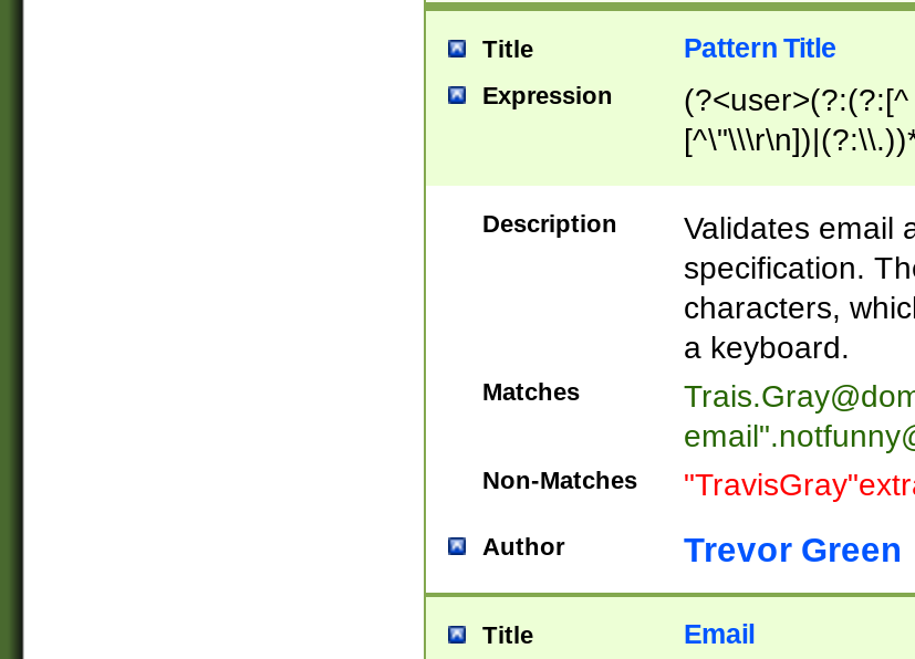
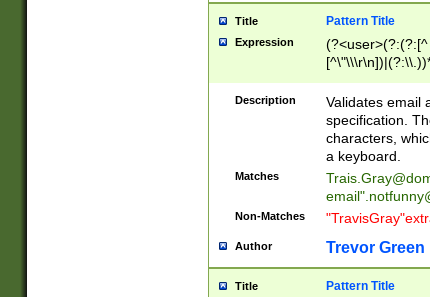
- Email
+ Pattern Title
